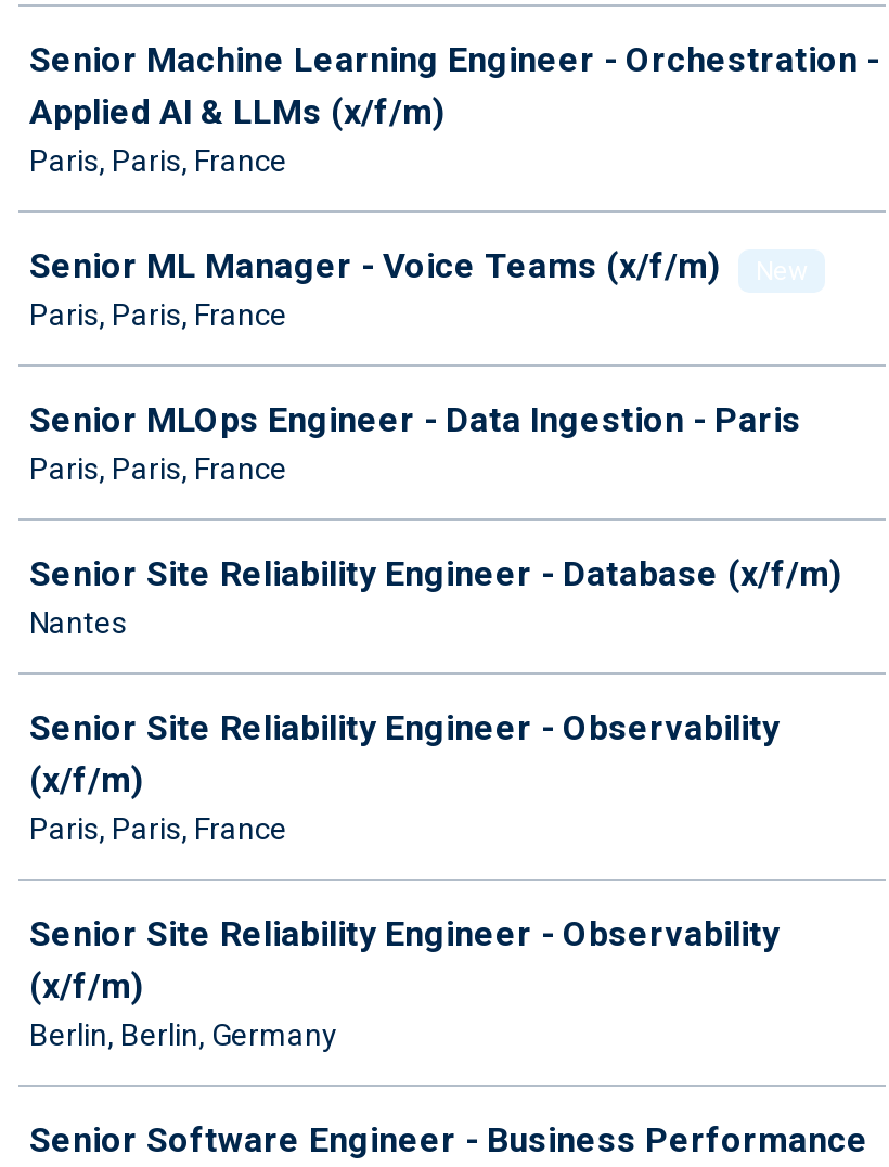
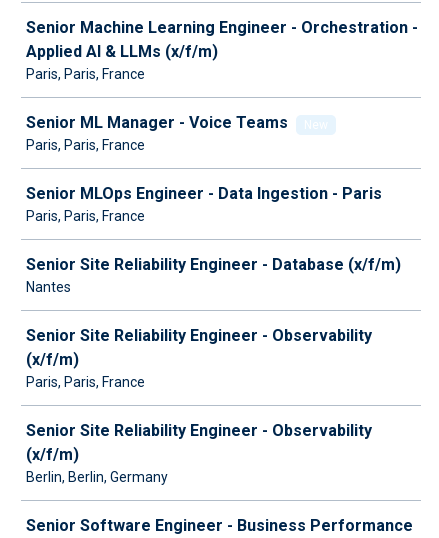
- Senior ML Manager - Voice Teams (x/f/m)
+ Senior ML Manager - Voice Teams
